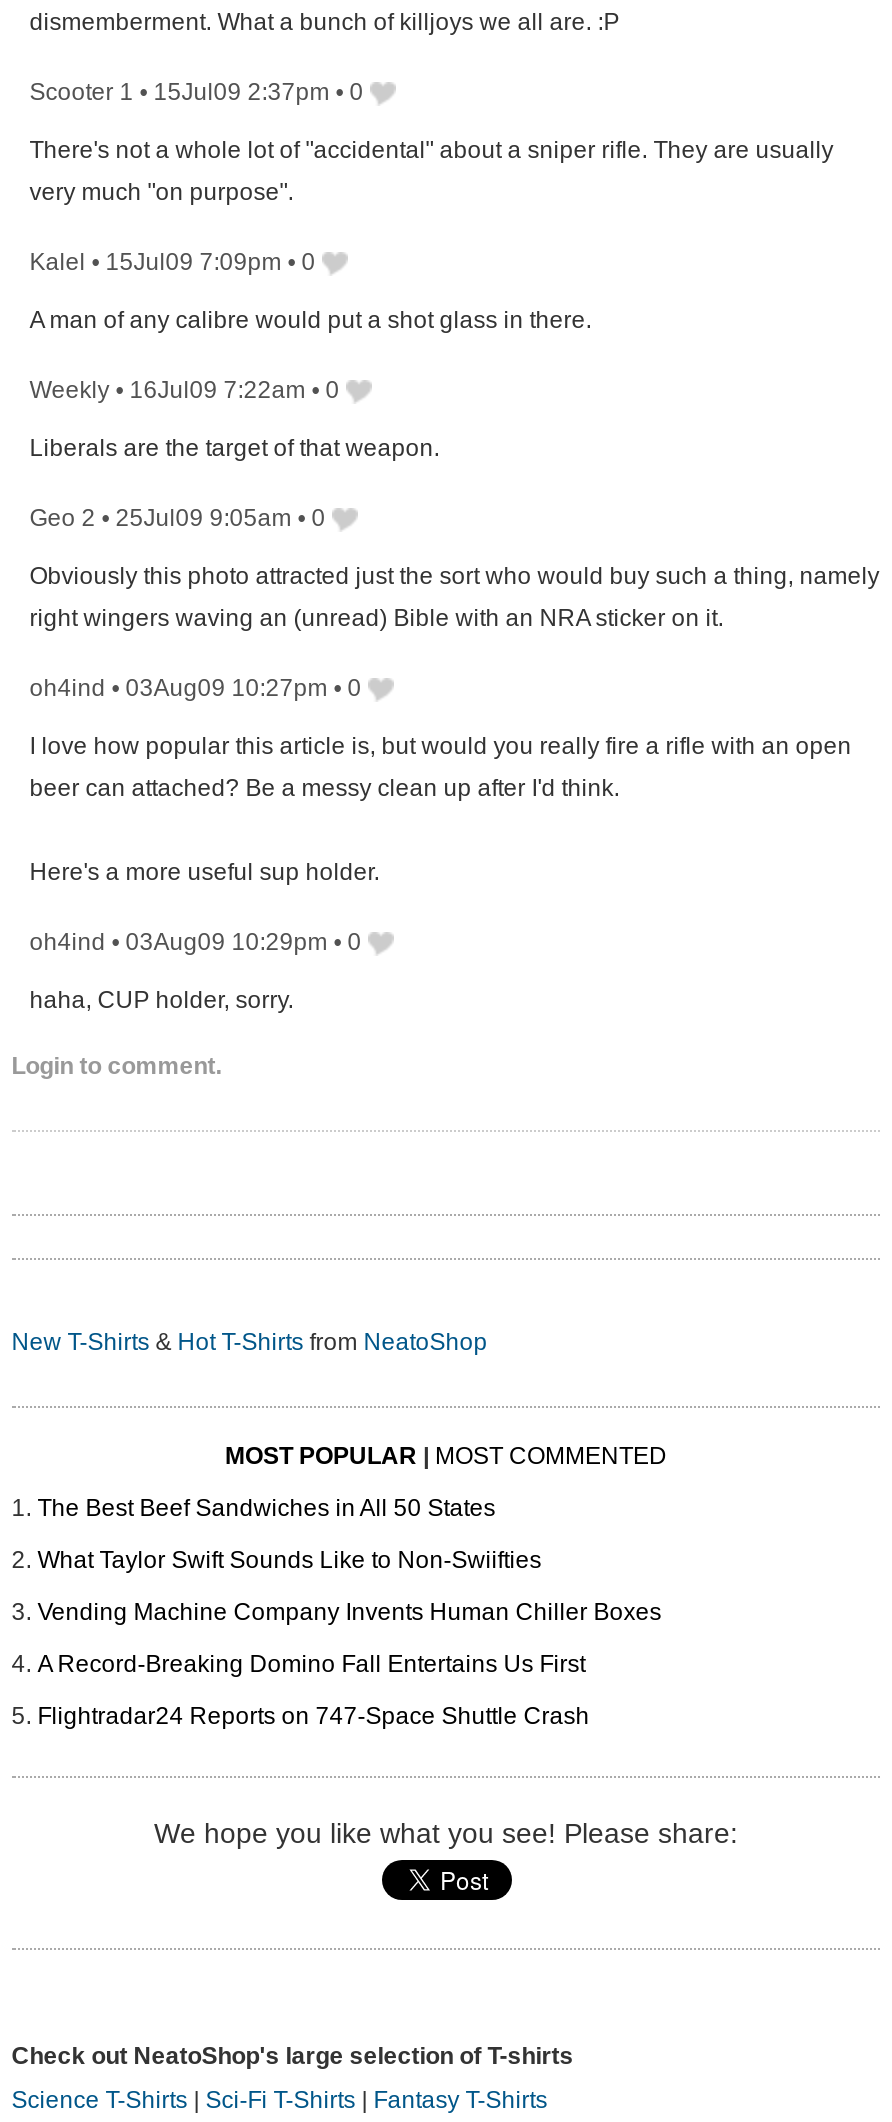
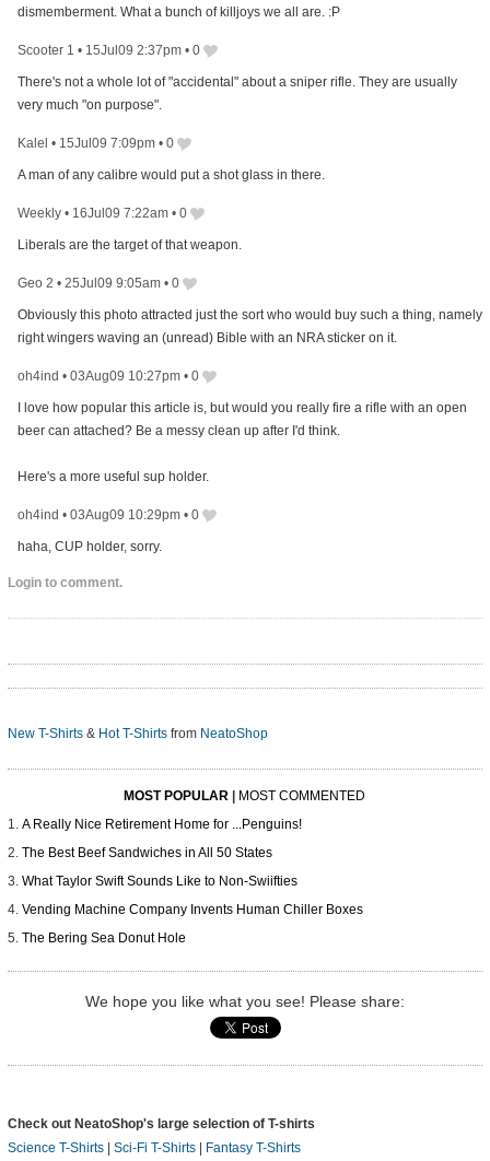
+ A Really Nice Retirement Home for ...Penguins!

moved down: The Best Beef Sandwiches in All 50 States | What Taylor Swift Sounds Like to Non-Swiifties | Vending Machine Company Invents Human Chiller Boxes

- A Record-Breaking Domino Fall Entertains Us First
- Flightradar24 Reports on 747-Space Shuttle Crash
+ The Bering Sea Donut Hole
